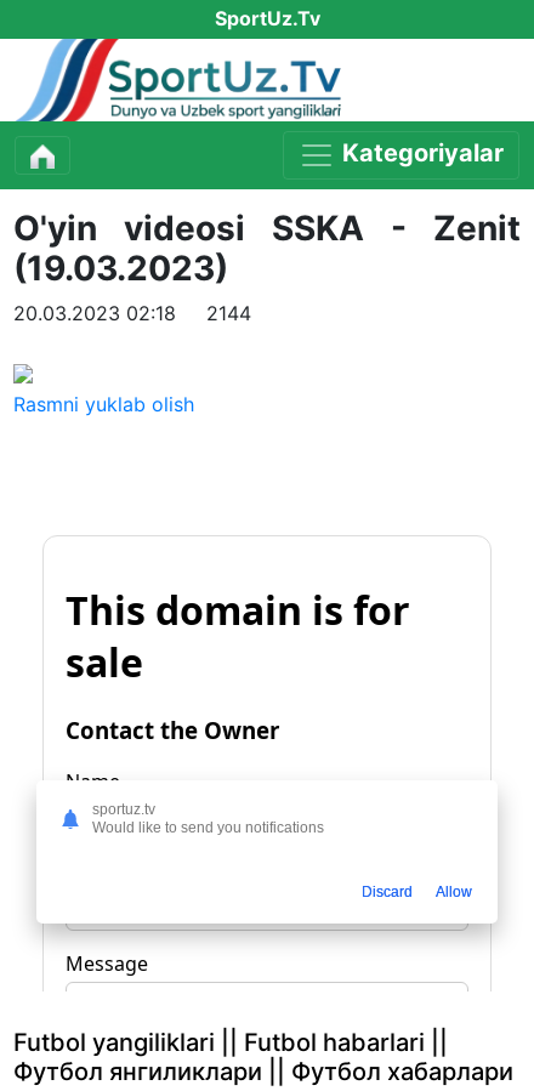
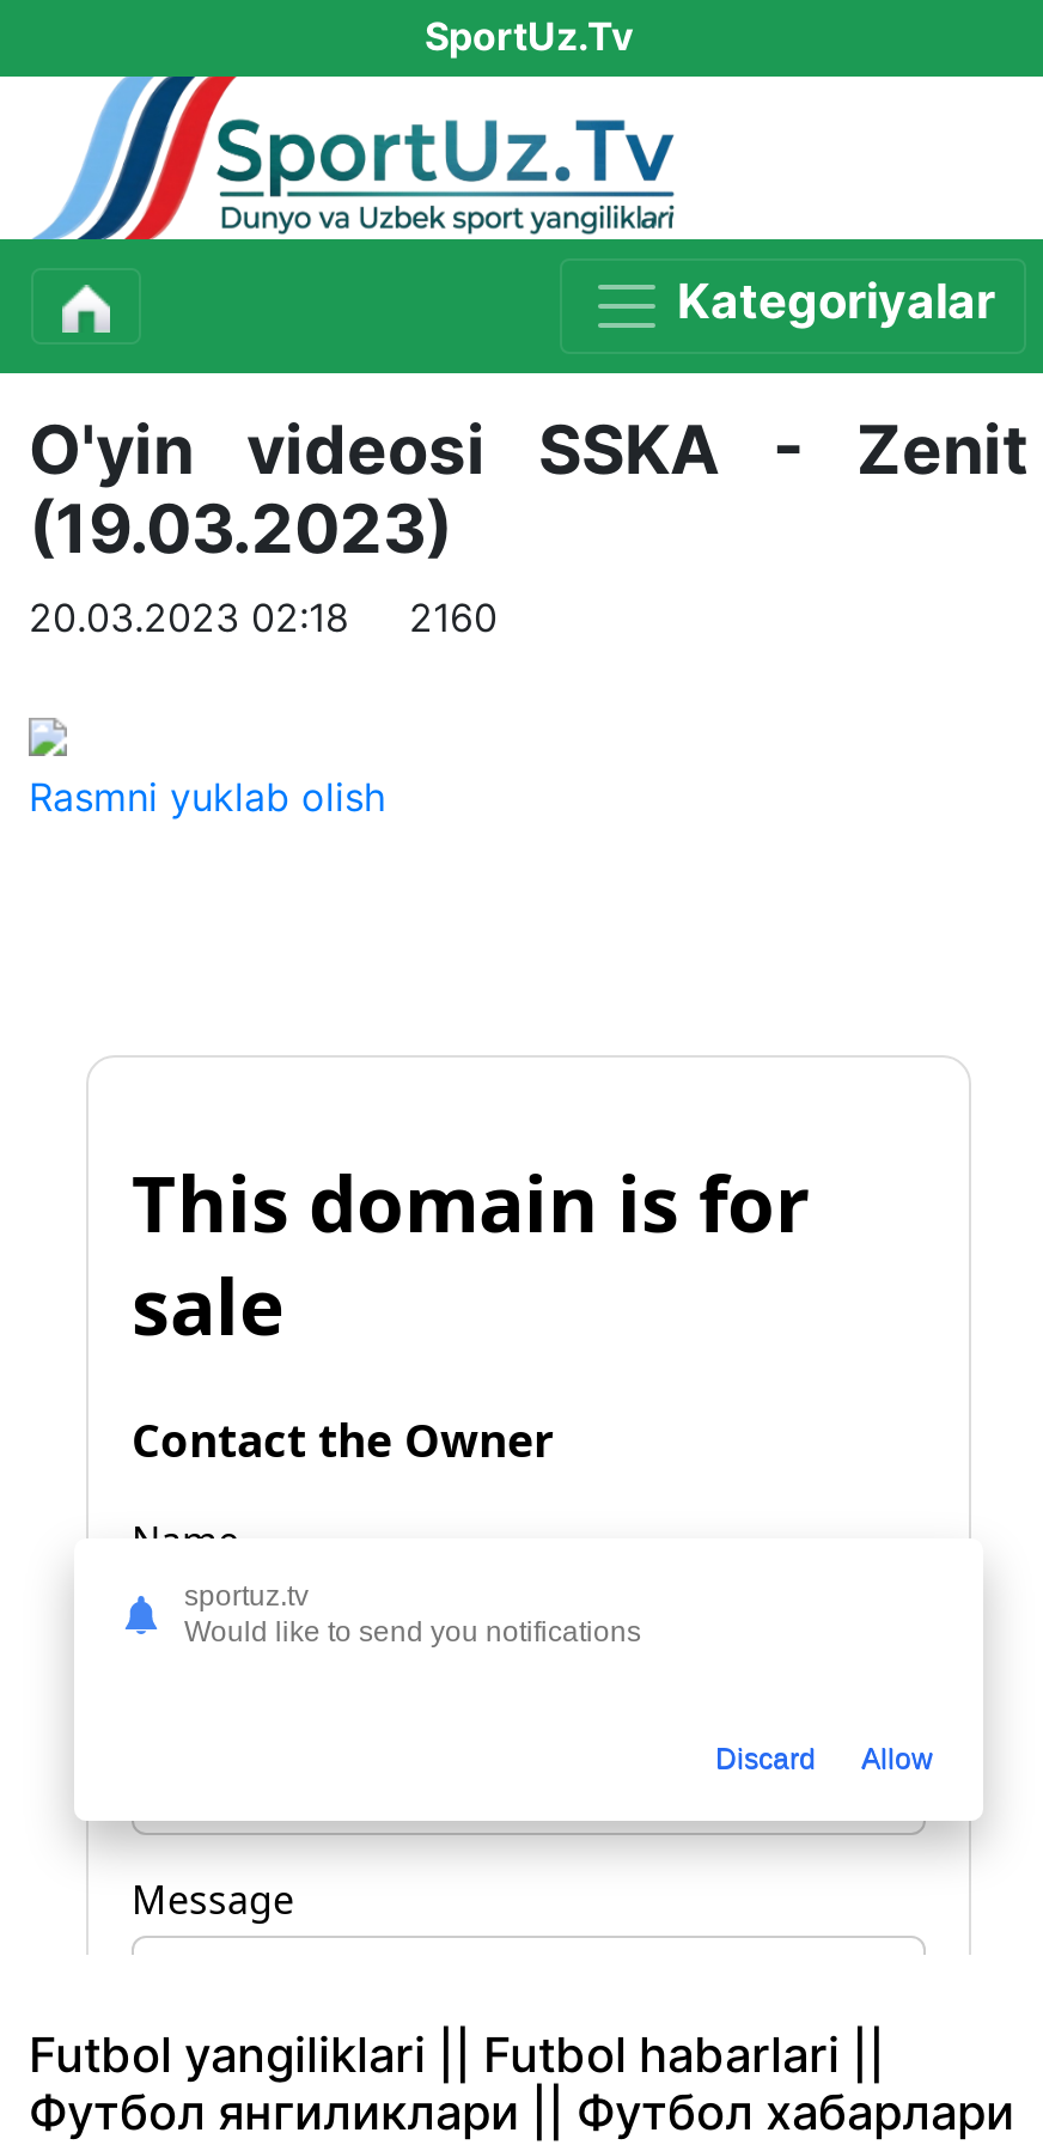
- 20.03.2023 02:18 2144
+ 20.03.2023 02:18 2160
